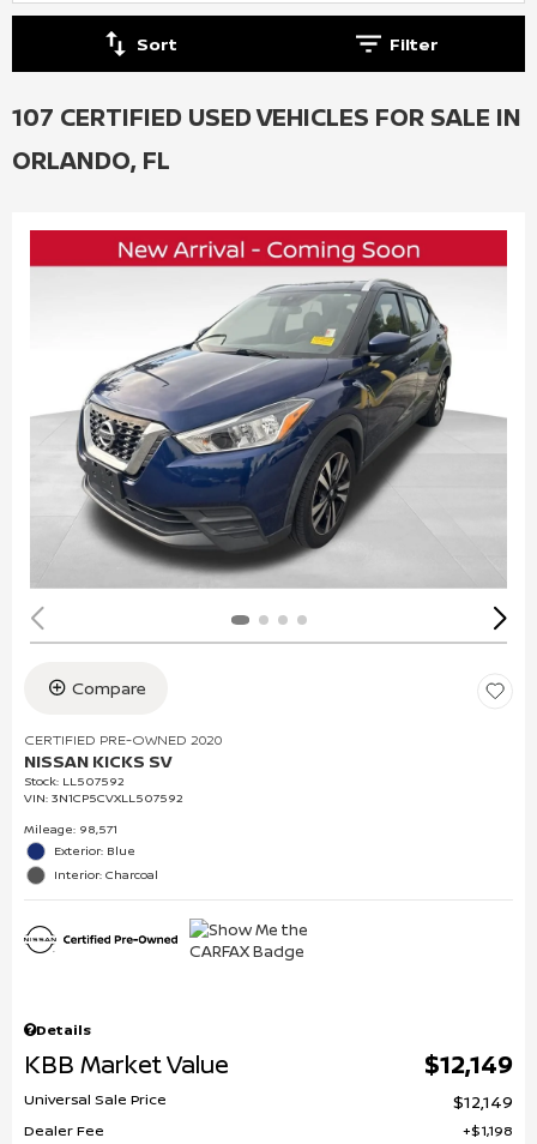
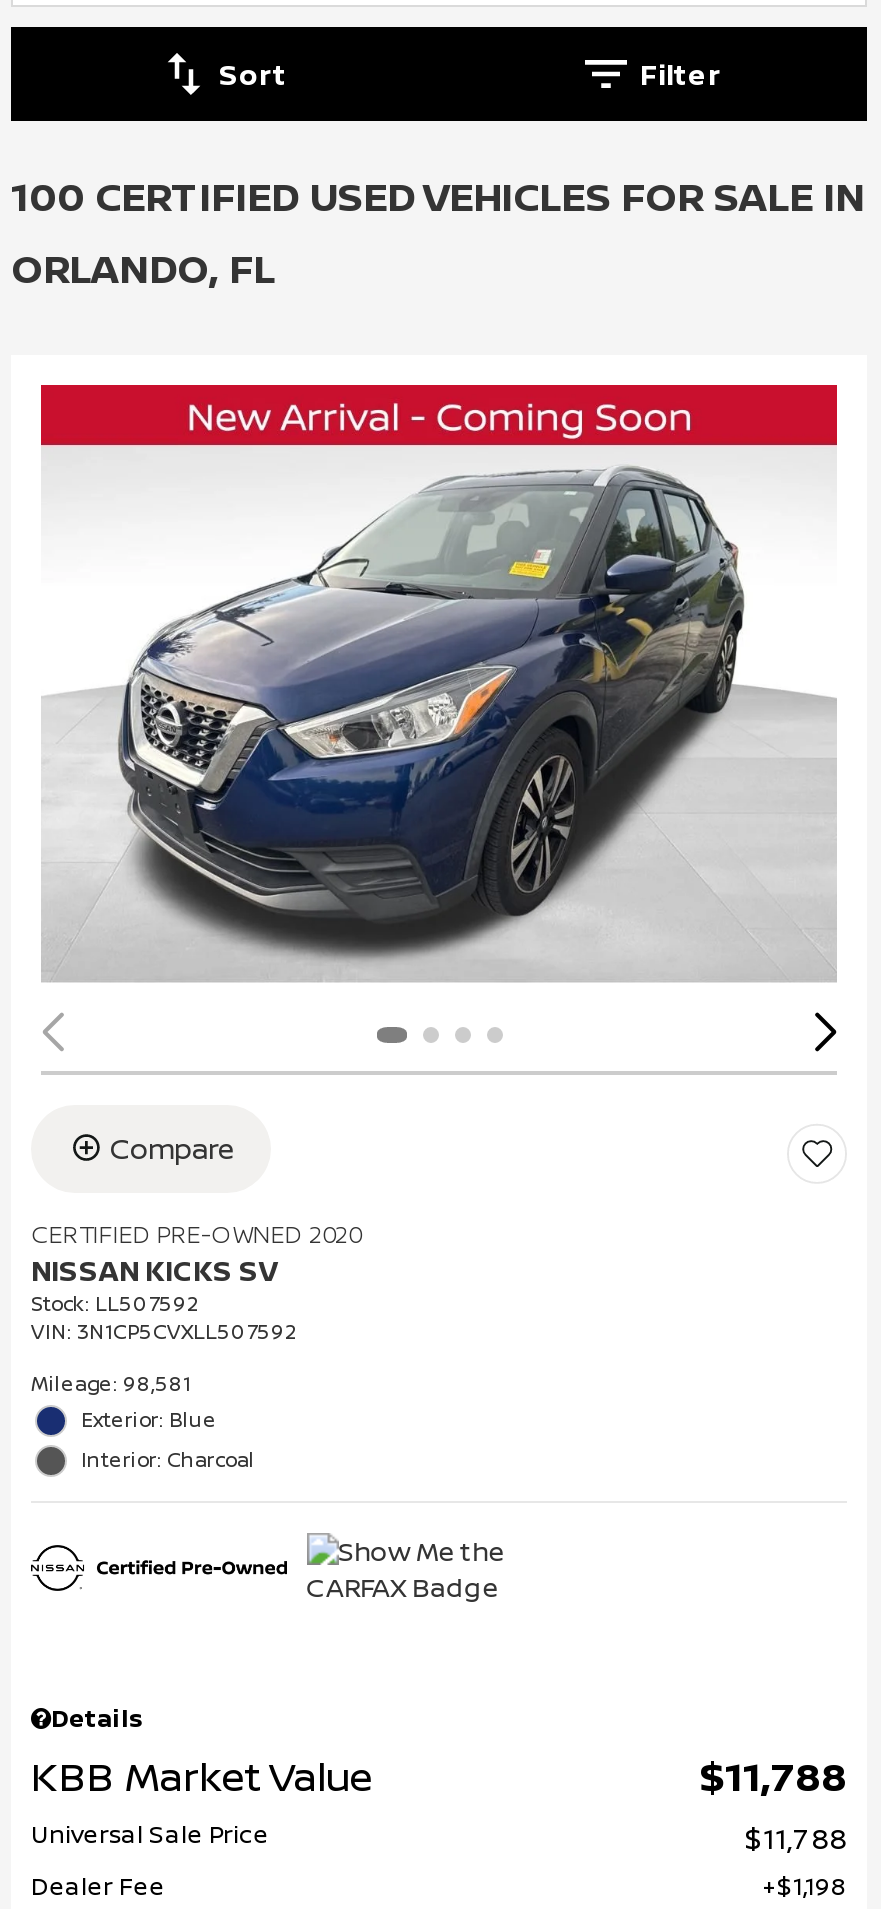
- 107 CERTIFIED USED VEHICLES FOR SALE IN
+ 100 CERTIFIED USED VEHICLES FOR SALE IN

- Mileage: 98,571
+ Mileage: 98,581

- $12,149
+ $11,788

- $12,149
+ $11,788
